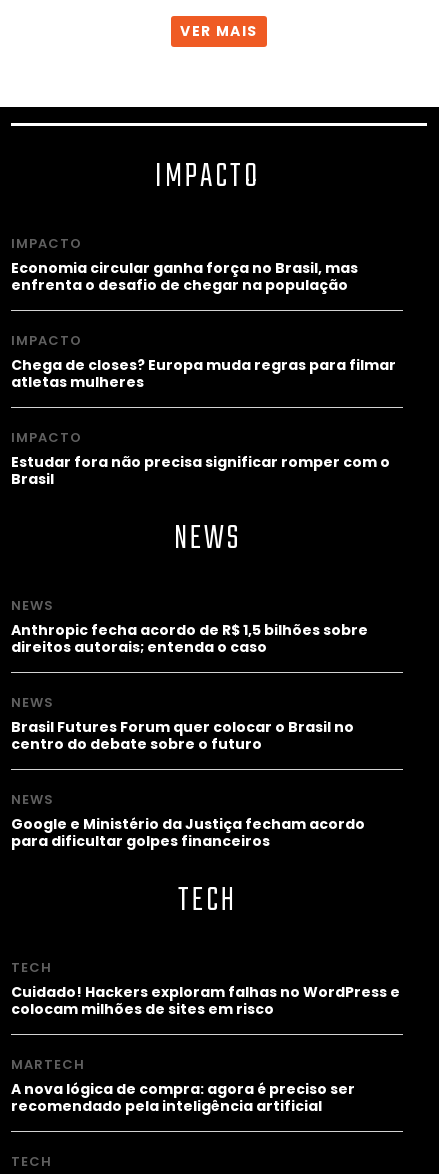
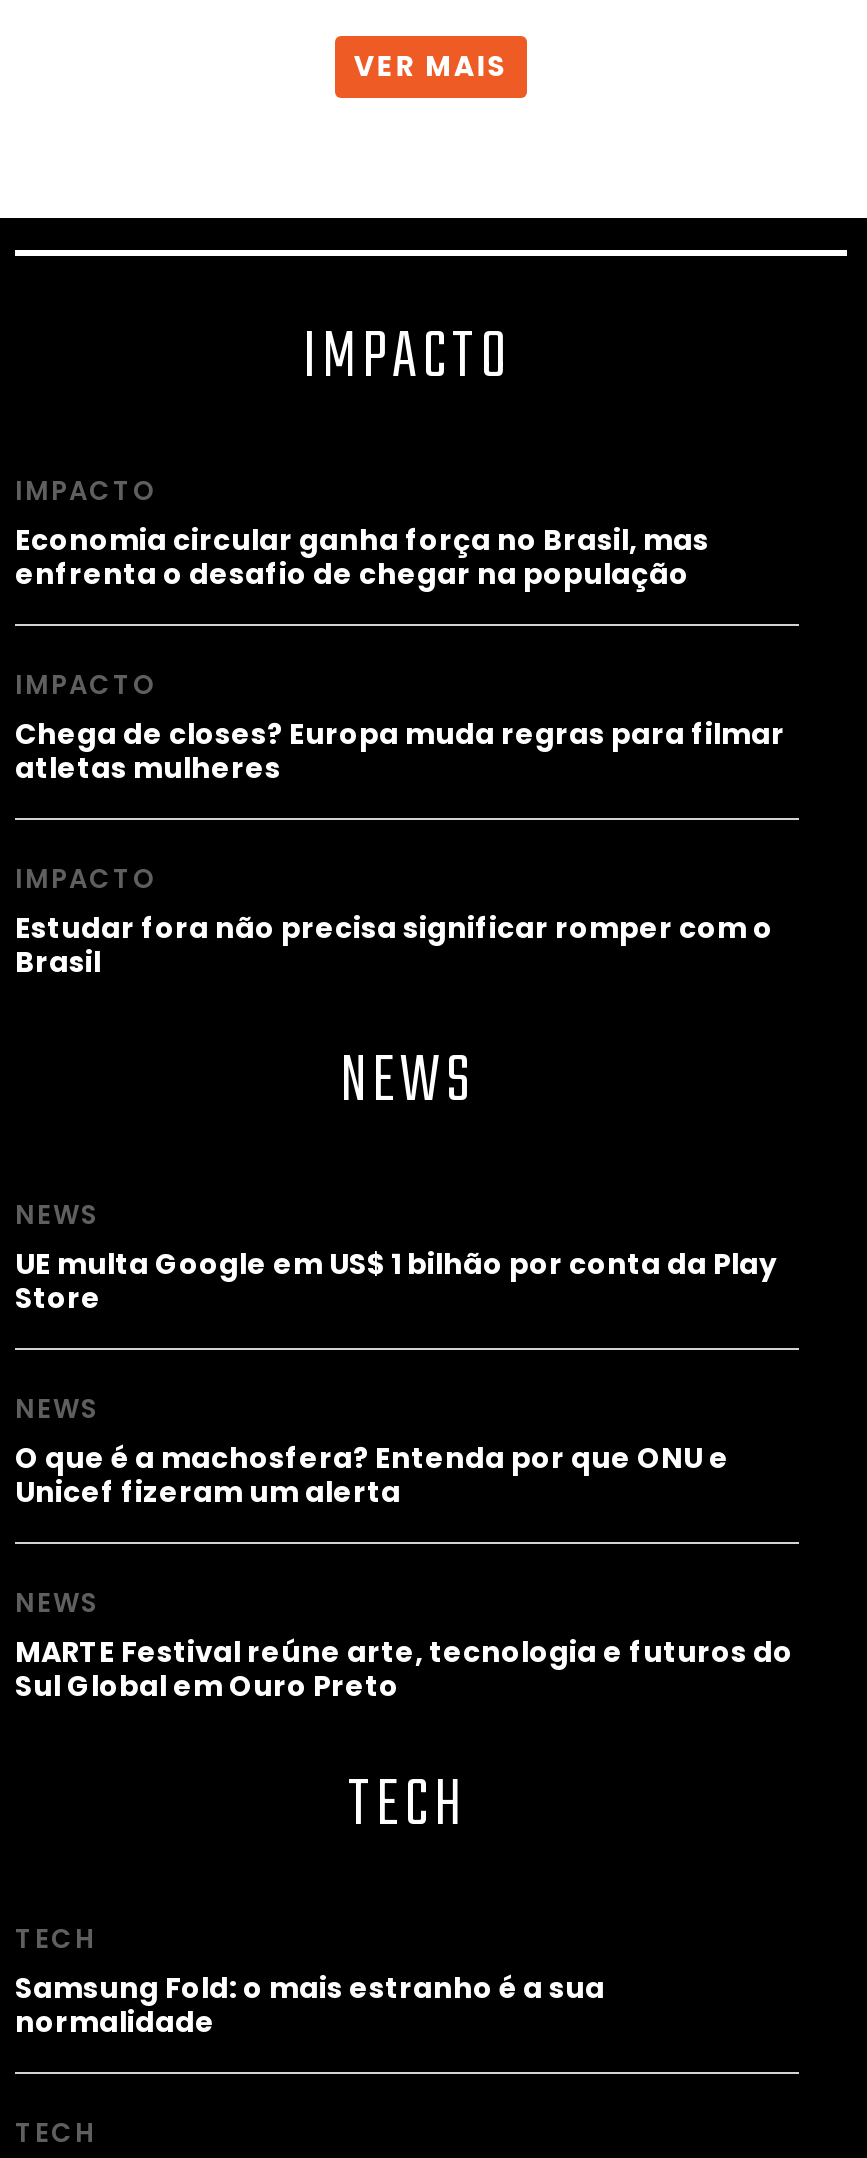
- Anthropic fecha acordo de R$ 1,5 bilhões sobre
- direitos autorais; entenda o caso
+ UE multa Google em US$ 1 bilhão por conta da Play
+ Store

- Brasil Futures Forum quer colocar o Brasil no
- centro do debate sobre o futuro
+ O que é a machosfera? Entenda por que ONU e
+ Unicef fizeram um alerta

- Google e Ministério da Justiça fecham acordo
- para dificultar golpes financeiros
+ MARTE Festival reúne arte, tecnologia e futuros do
+ Sul Global em Ouro Preto

- Cuidado! Hackers exploram falhas no WordPress e
- colocam milhões de sites em risco
- MARTECH
- A nova lógica de compra: agora é preciso ser
- recomendado pela inteligência artificial
+ Samsung Fold: o mais estranho é a sua
+ normalidade
